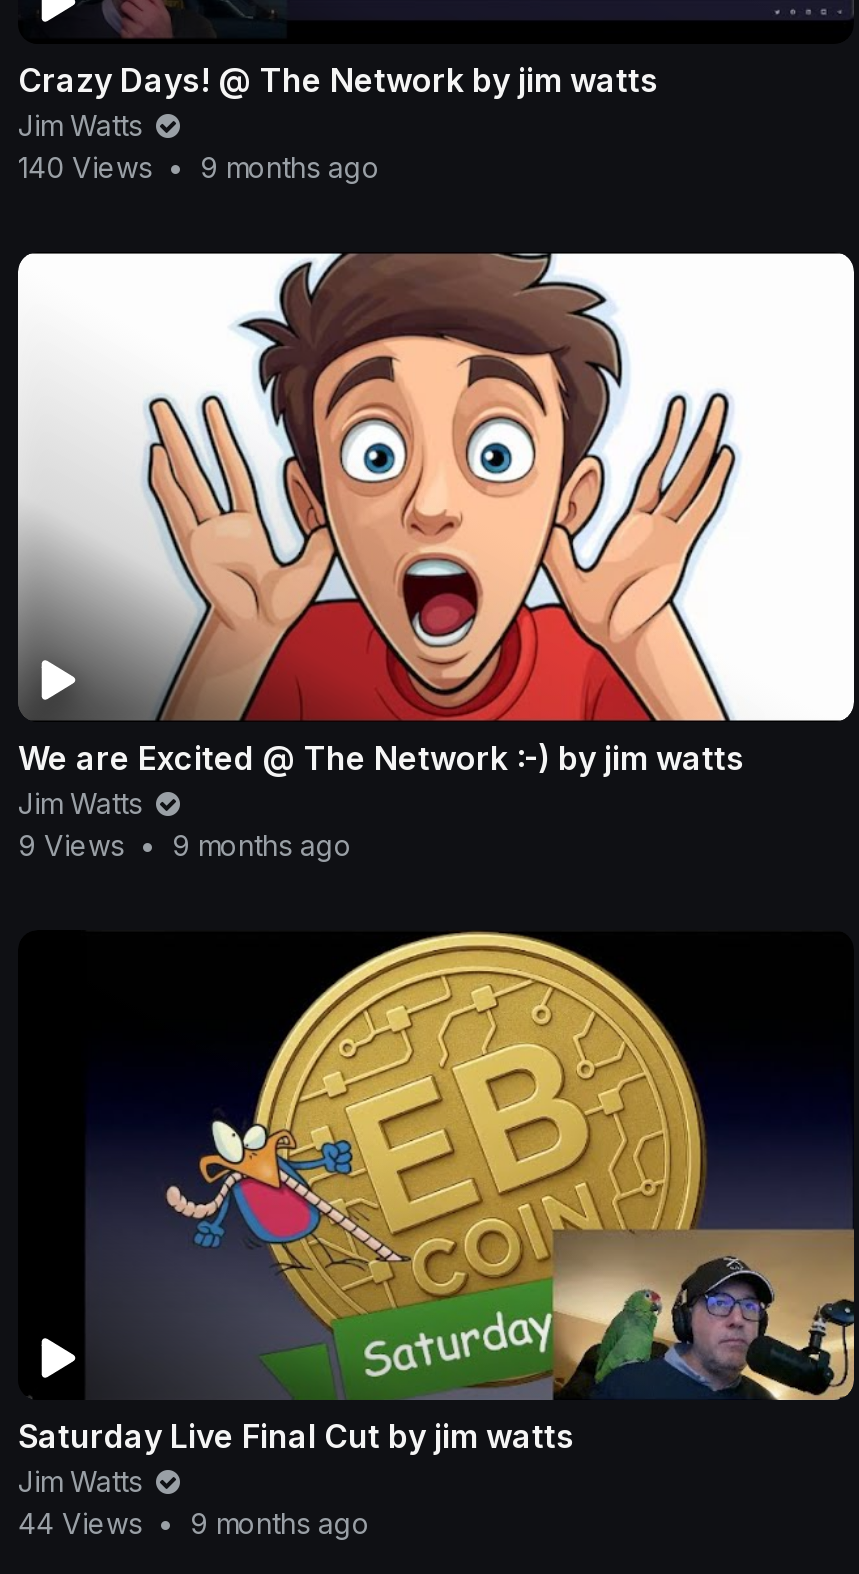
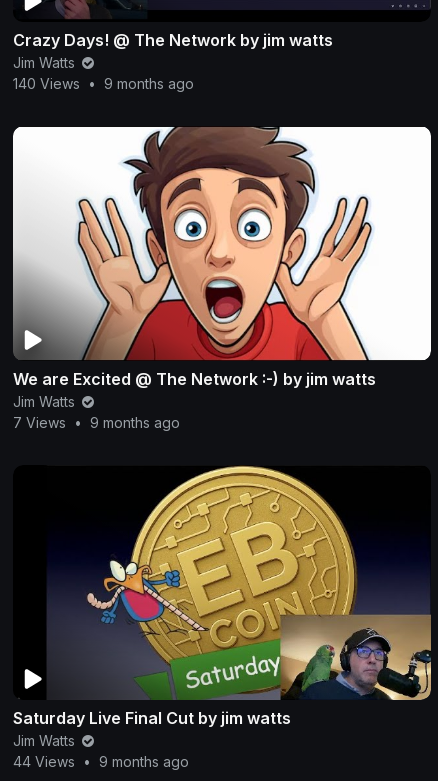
- 9 Views • 9 months ago
+ 7 Views • 9 months ago
